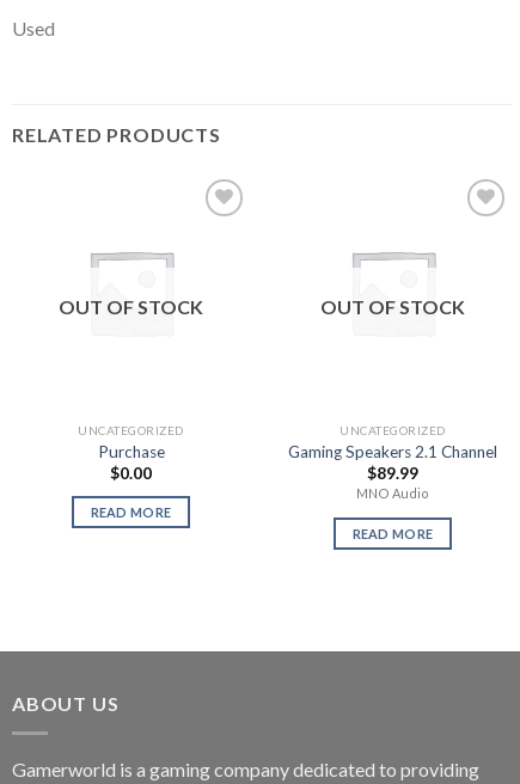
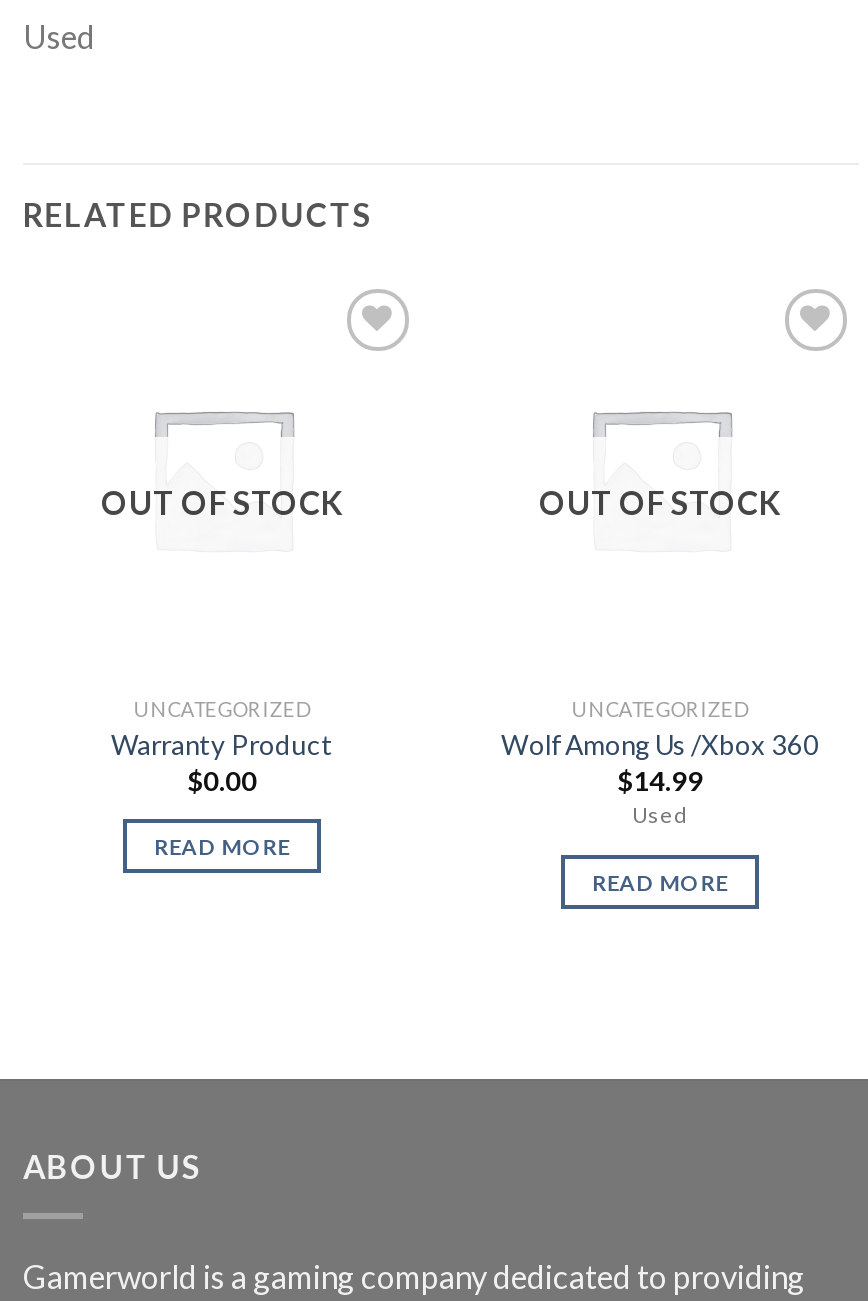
- Purchase
+ Warranty Product

- Gaming Speakers 2.1 Channel
- $89.99
- MNO Audio
+ Wolf Among Us /Xbox 360
+ $14.99
+ Used
